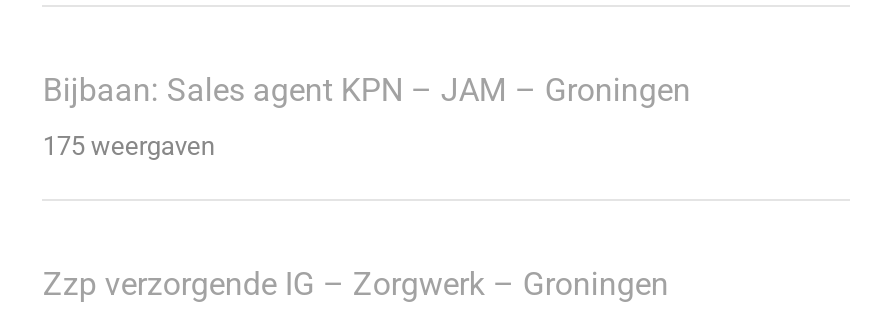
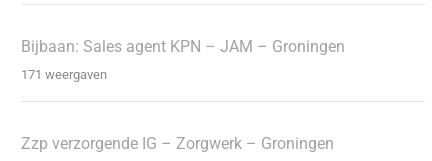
- 175 weergaven
+ 171 weergaven
